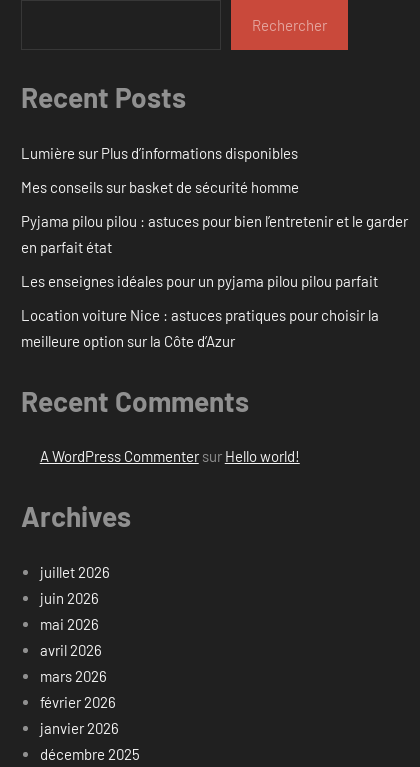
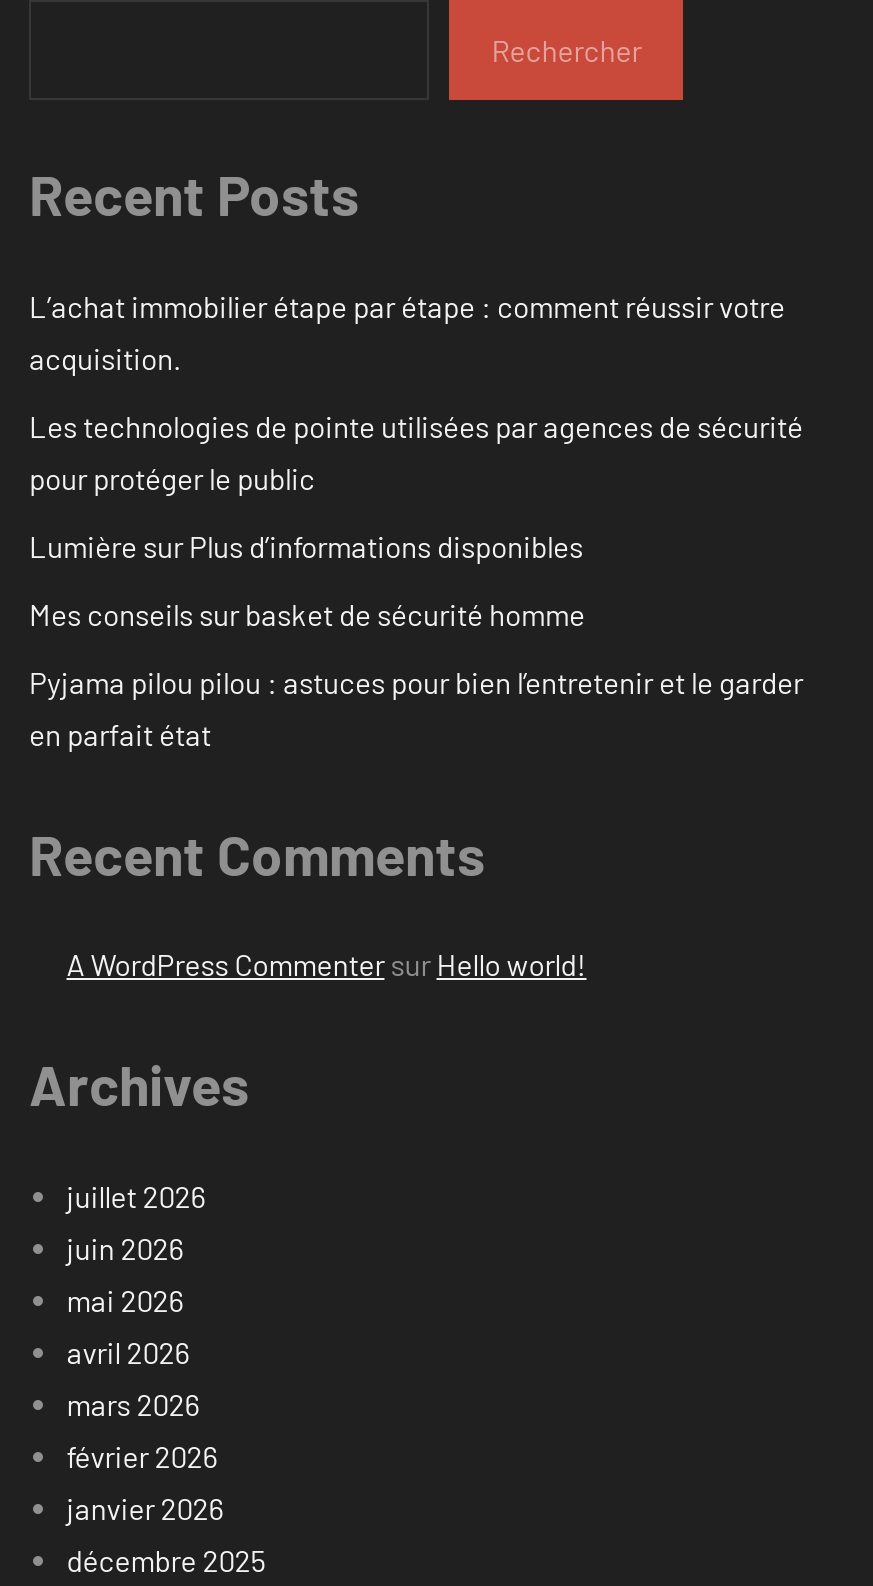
+ L’achat immobilier étape par étape : comment réussir votre
+ acquisition.
+ Les technologies de pointe utilisées par agences de sécurité
+ pour protéger le public

moved down: Lumière sur Plus d’informations disponibles | Mes conseils sur basket de sécurité homme | Pyjama pilou pilou : astuces pour bien l’entretenir et le garder | en parfait état

- Les enseignes idéales pour un pyjama pilou pilou parfait
- Location voiture Nice : astuces pratiques pour choisir la
- meilleure option sur la Côte d’Azur
